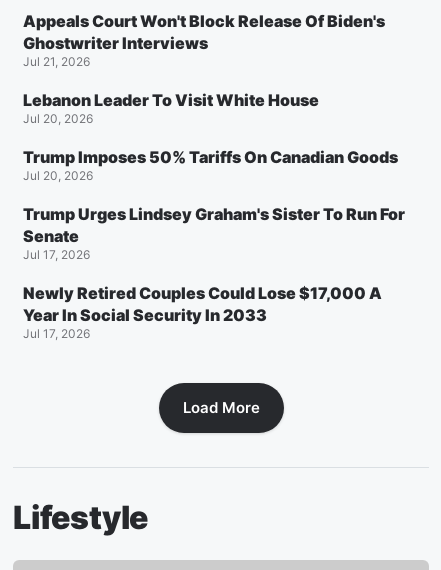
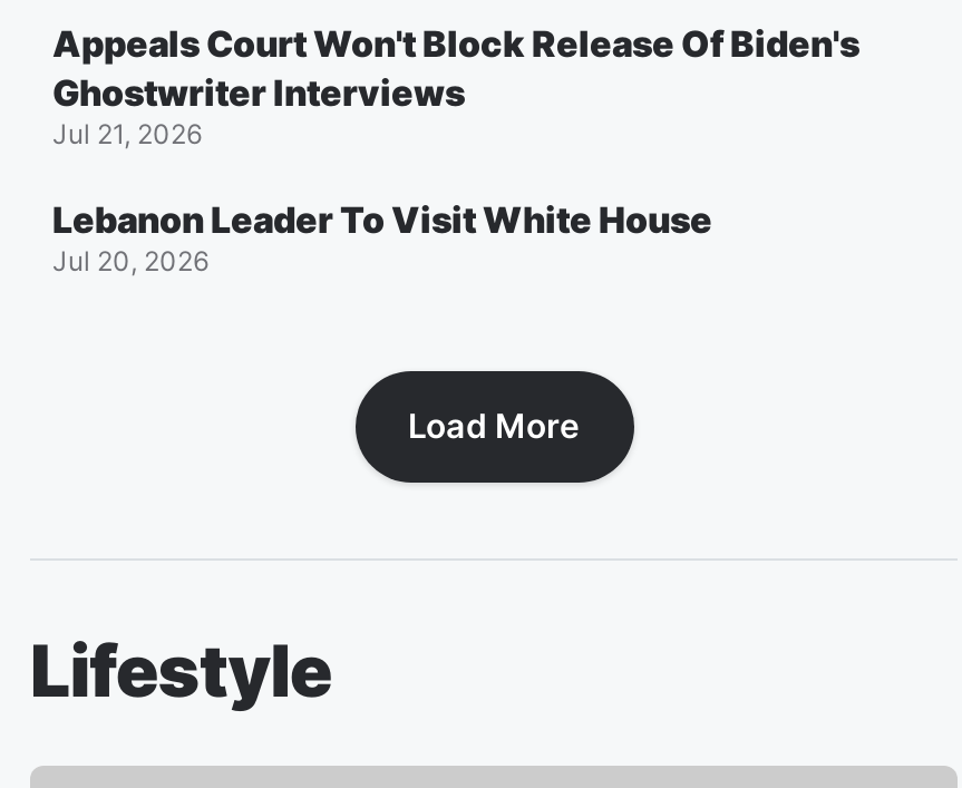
- Trump Imposes 50% Tariffs On Canadian Goods
- Jul 20, 2026
- Trump Urges Lindsey Graham's Sister To Run For
- Senate
- Jul 17, 2026
- Newly Retired Couples Could Lose $17,000 A
- Year In Social Security In 2033
- Jul 17, 2026
